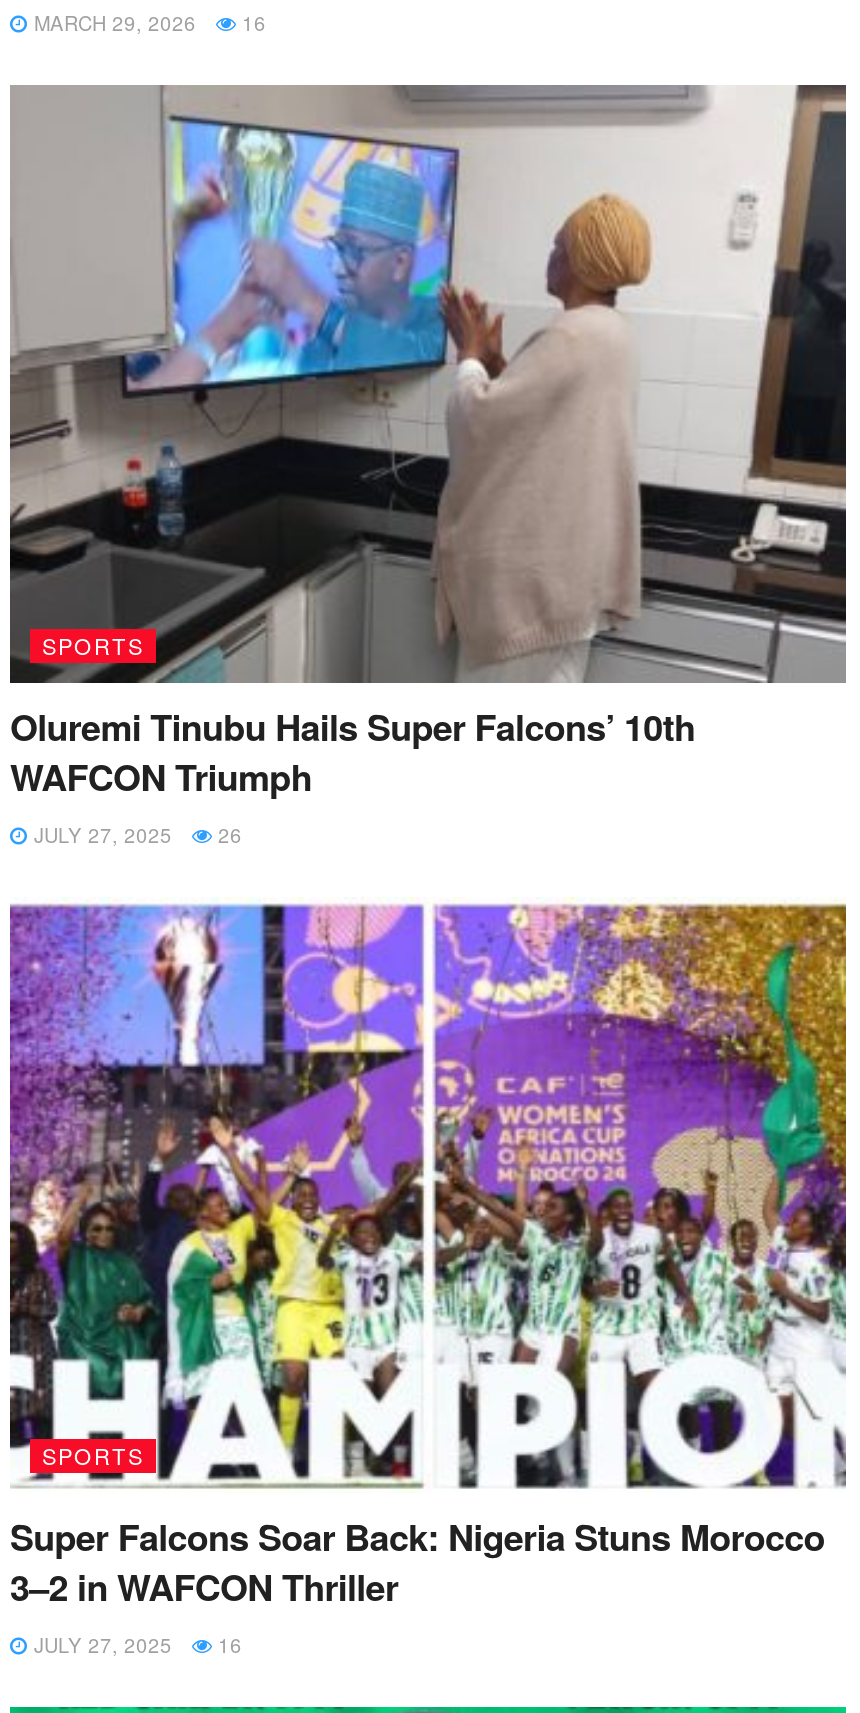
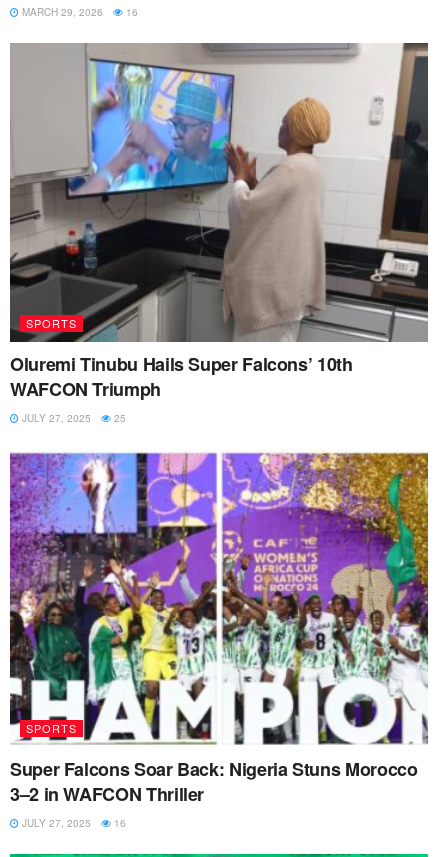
- JULY 27, 2025 26
+ JULY 27, 2025 25
